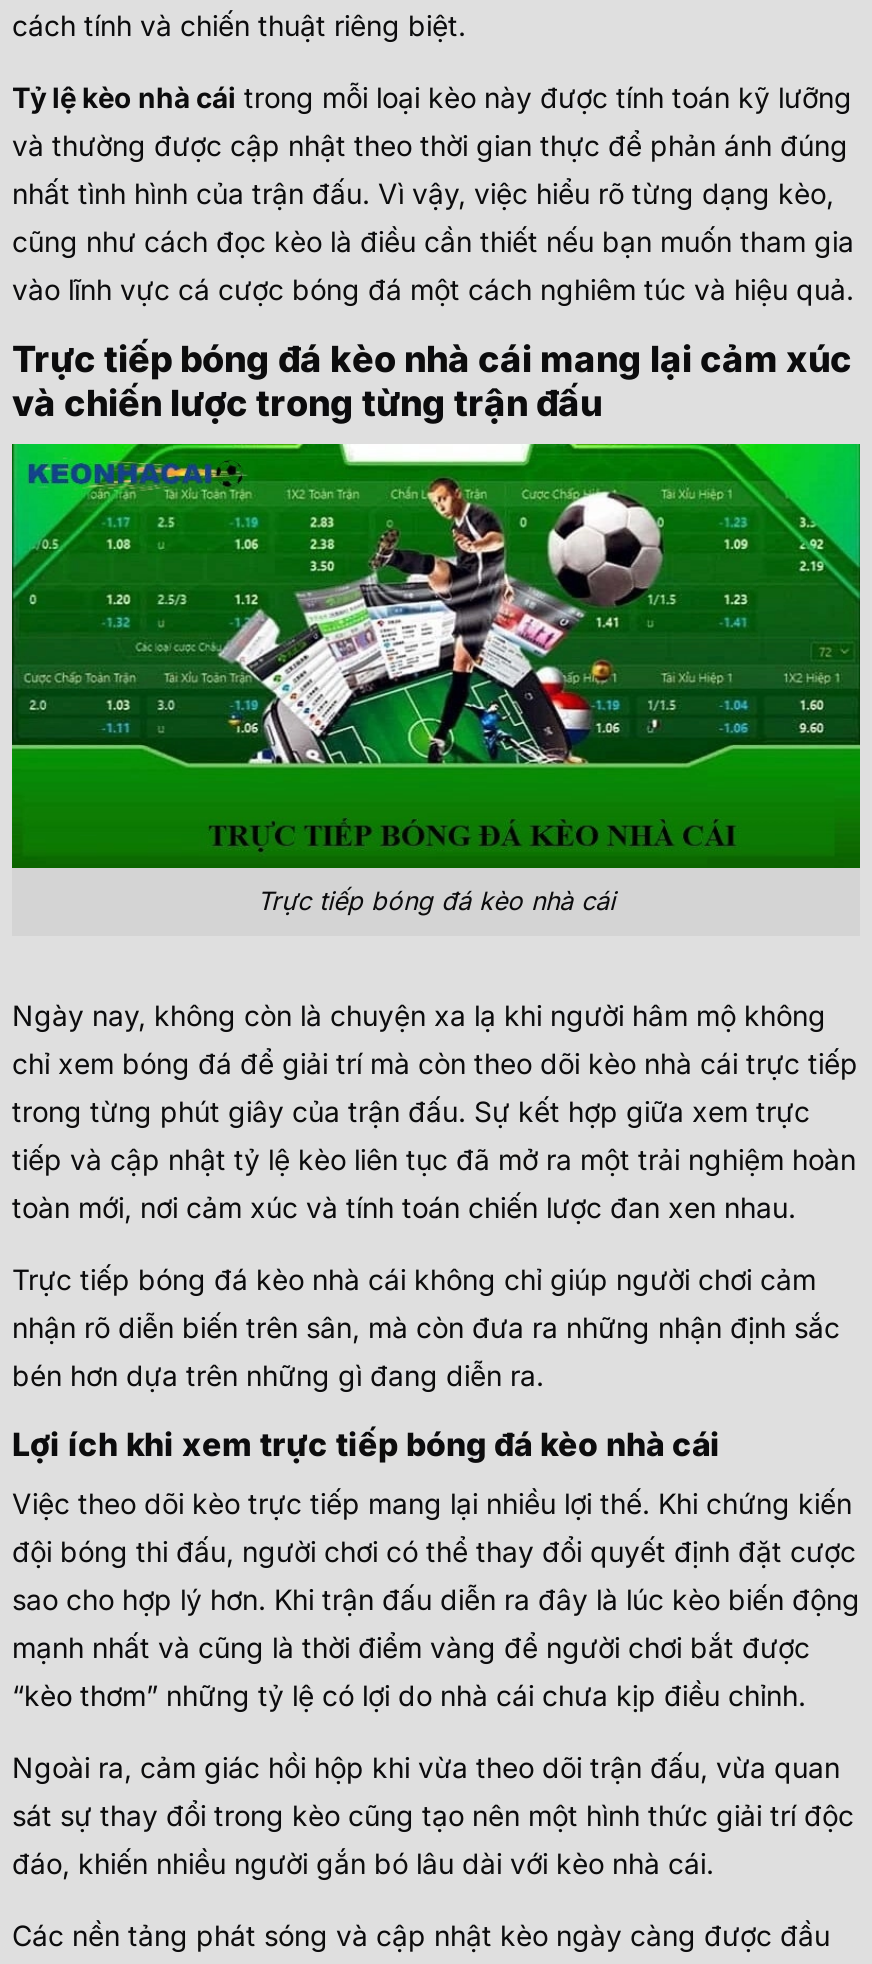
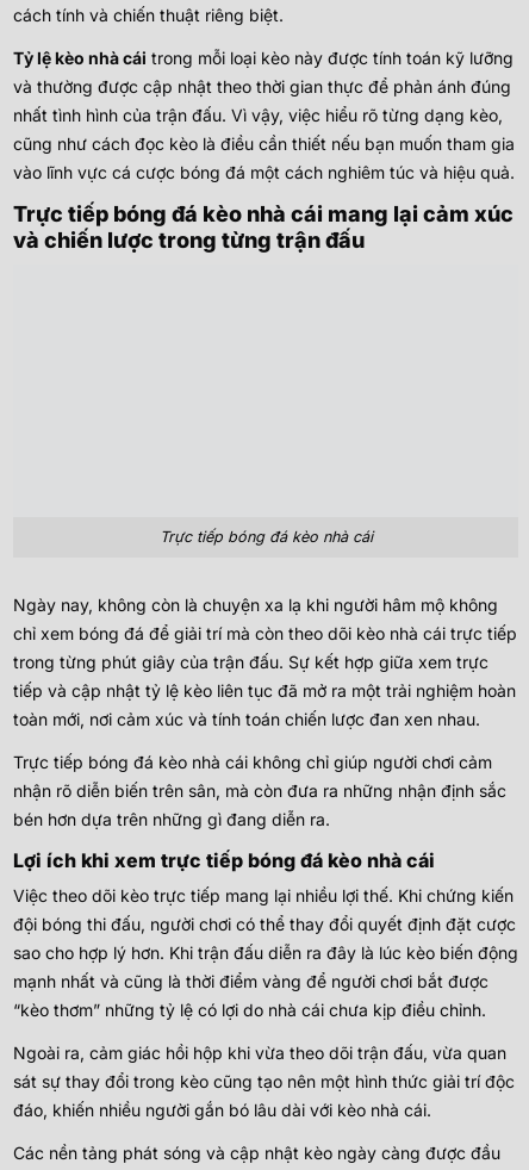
- [image]
